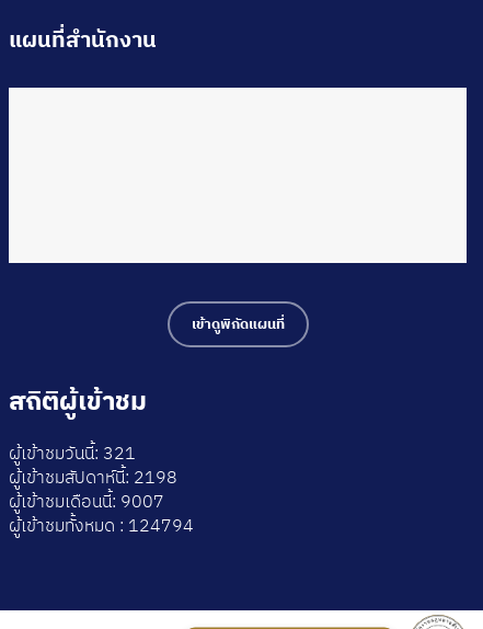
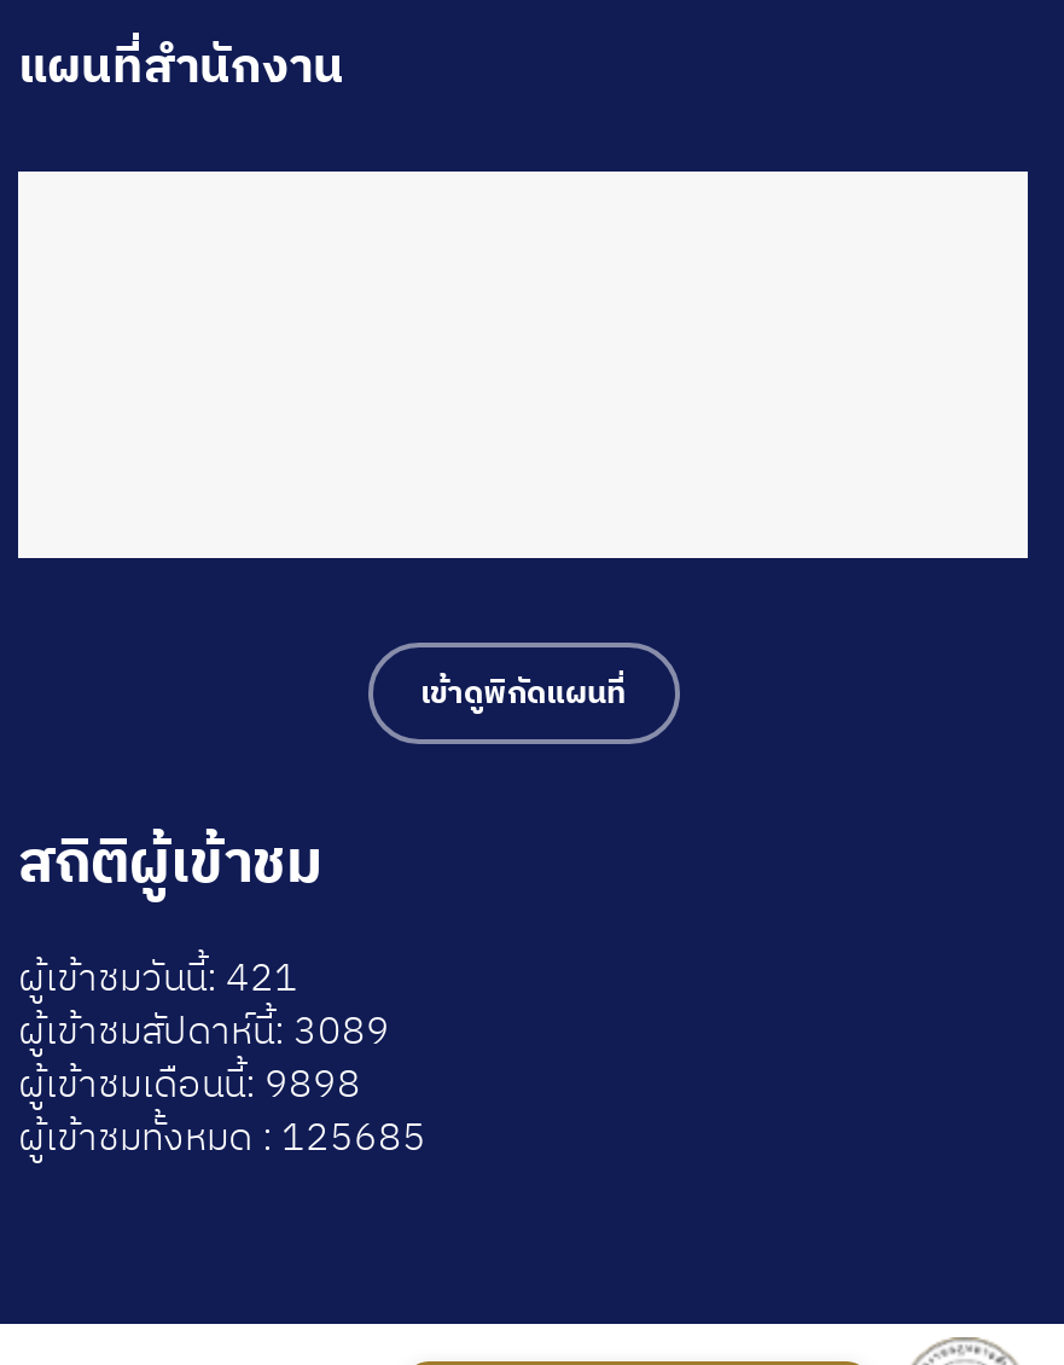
- ผู้เข้าชมวันนี้: 321
+ ผู้เข้าชมวันนี้: 421

- ผู้เข้าชมสัปดาห์นี้: 2198
+ ผู้เข้าชมสัปดาห์นี้: 3089

- ผู้เข้าชมเดือนนี้: 9007
+ ผู้เข้าชมเดือนนี้: 9898

- ผู้เข้าชมทั้งหมด : 124794
+ ผู้เข้าชมทั้งหมด : 125685
